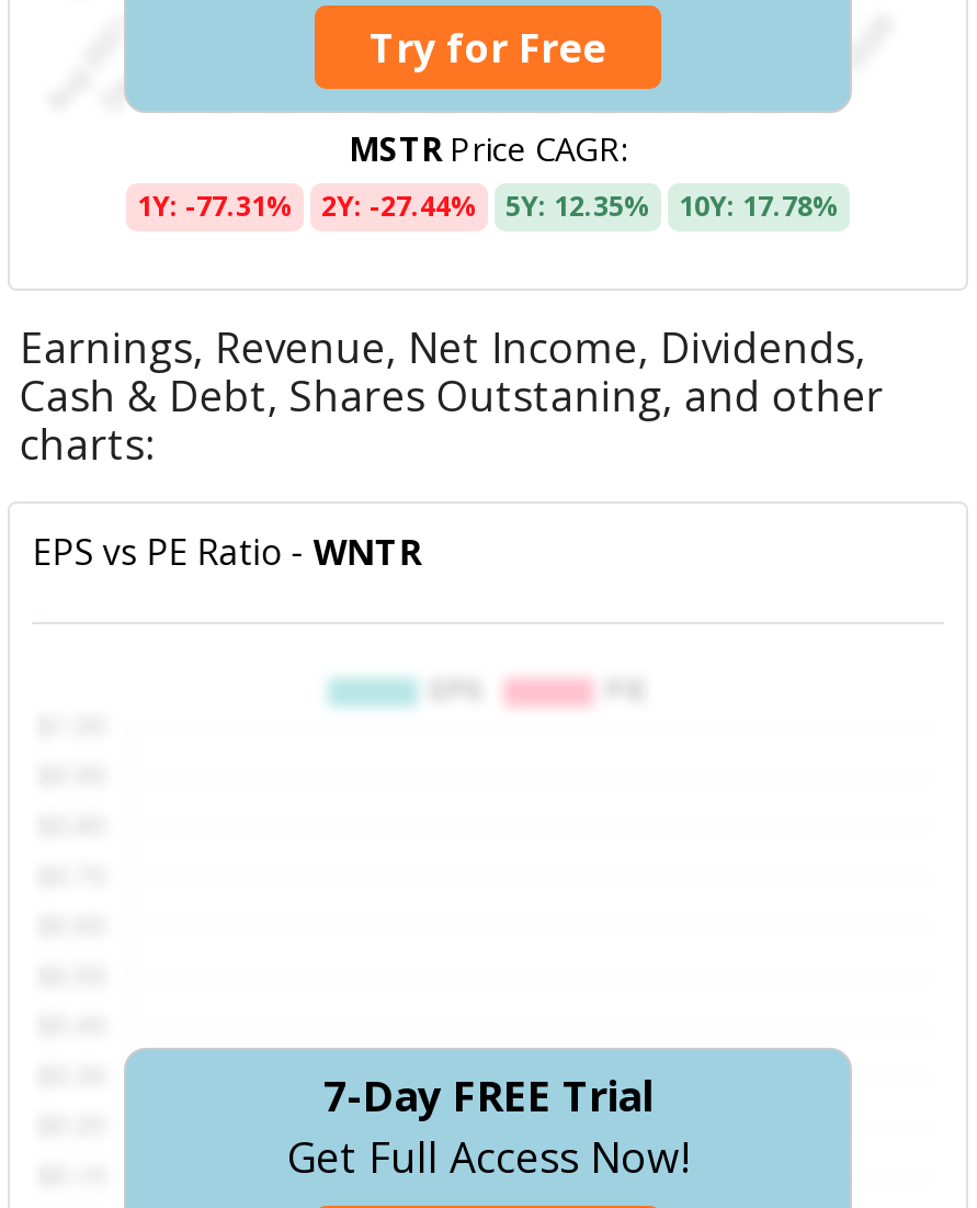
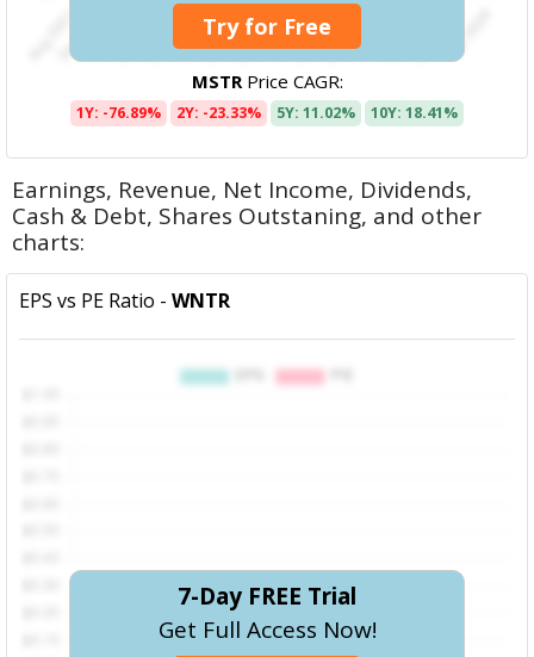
- 1Y: -77.31%
+ 1Y: -76.89%

- 2Y: -27.44%
+ 2Y: -23.33%

- 5Y: 12.35%
+ 5Y: 11.02%

- 10Y: 17.78%
+ 10Y: 18.41%
